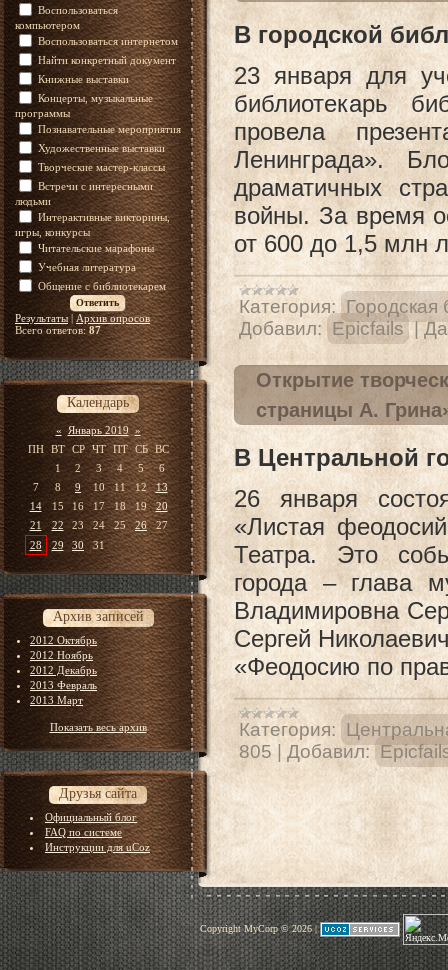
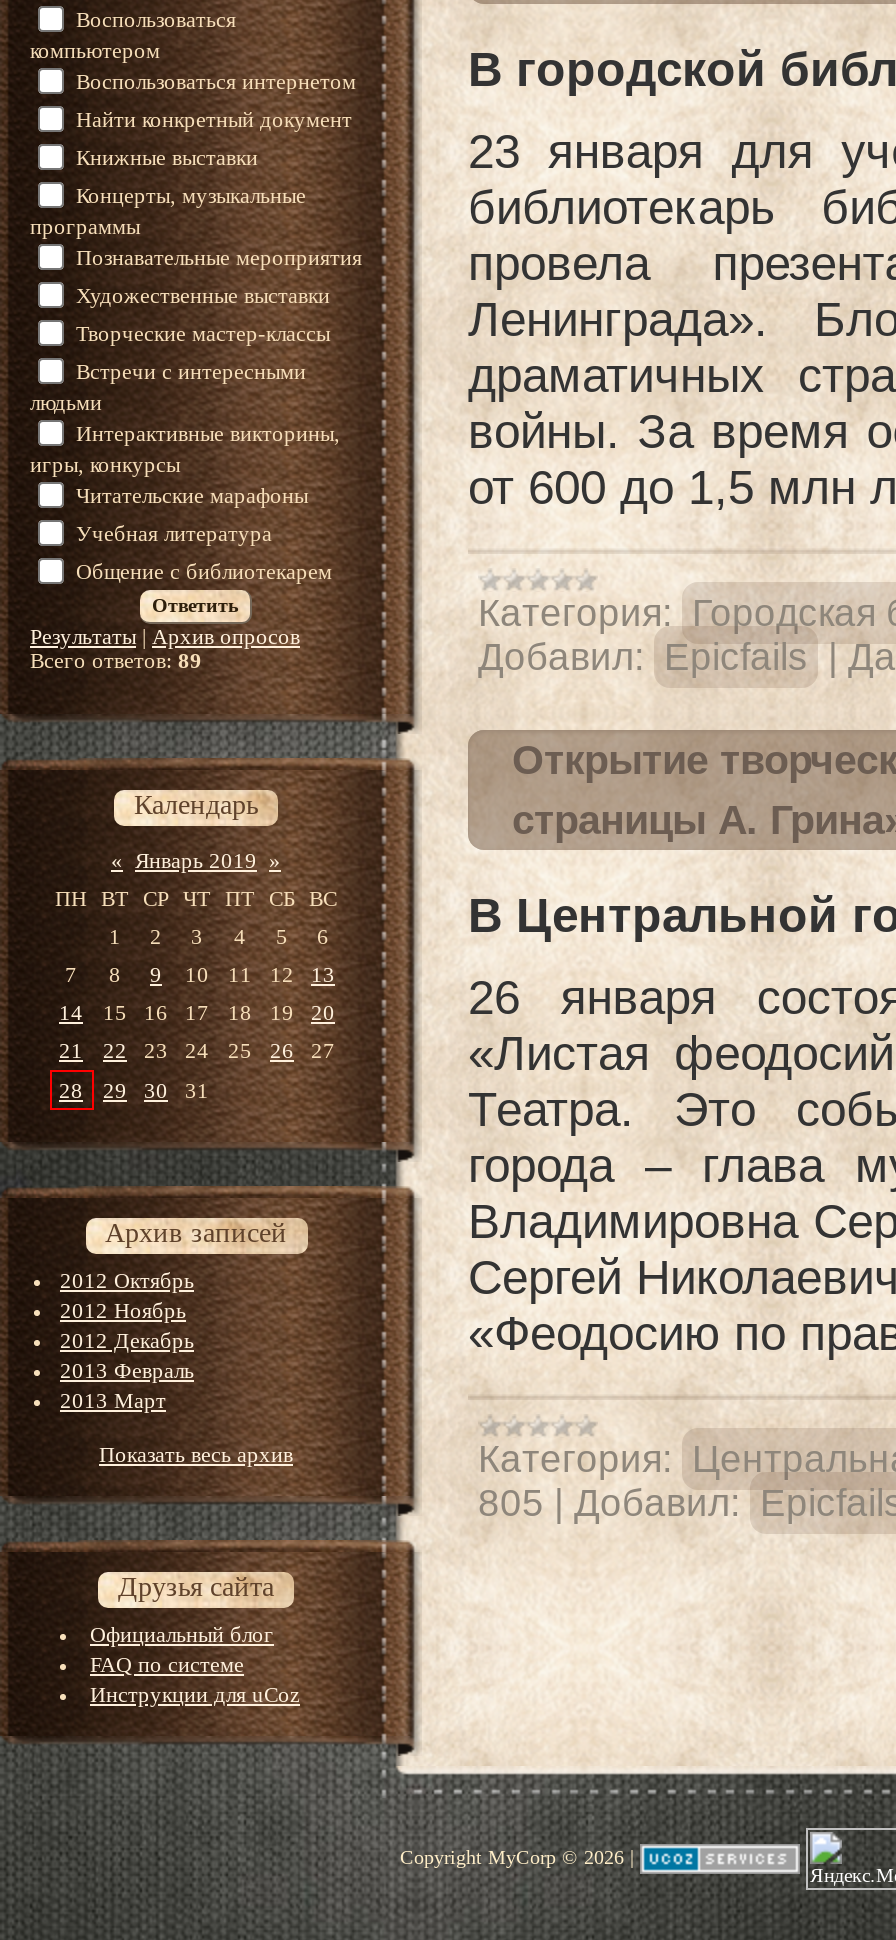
- Всего ответов:87
+ Всего ответов:89
